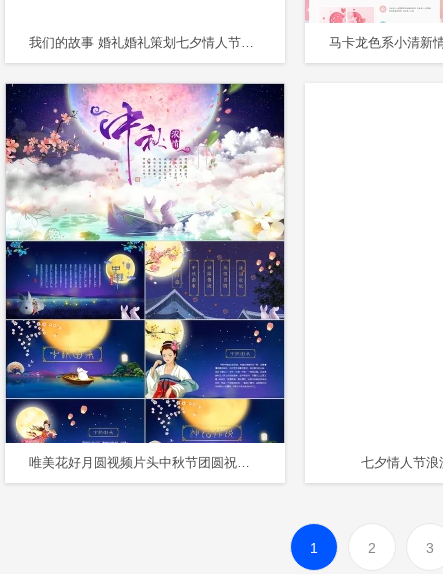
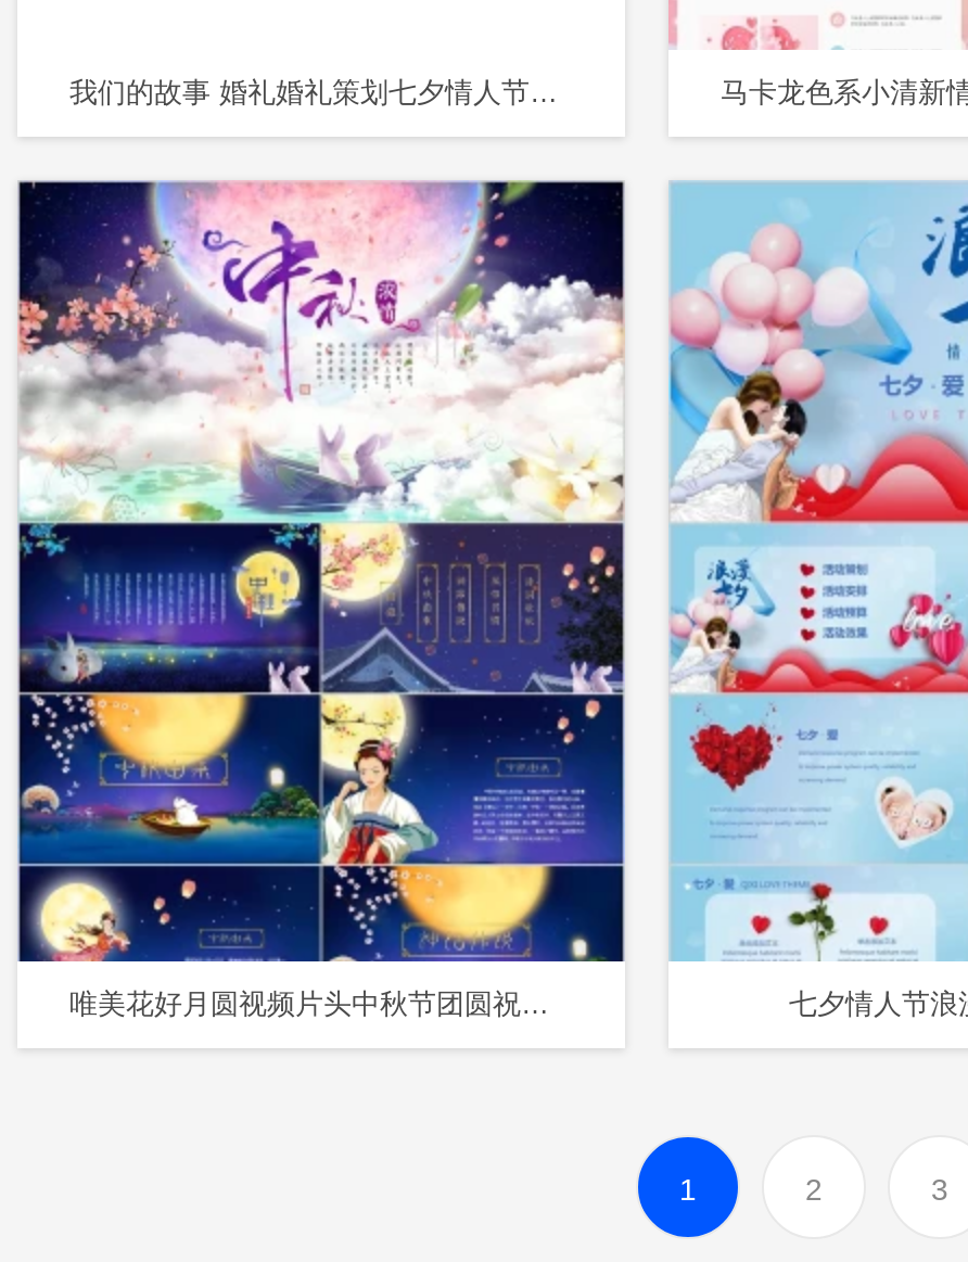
+ [image]
